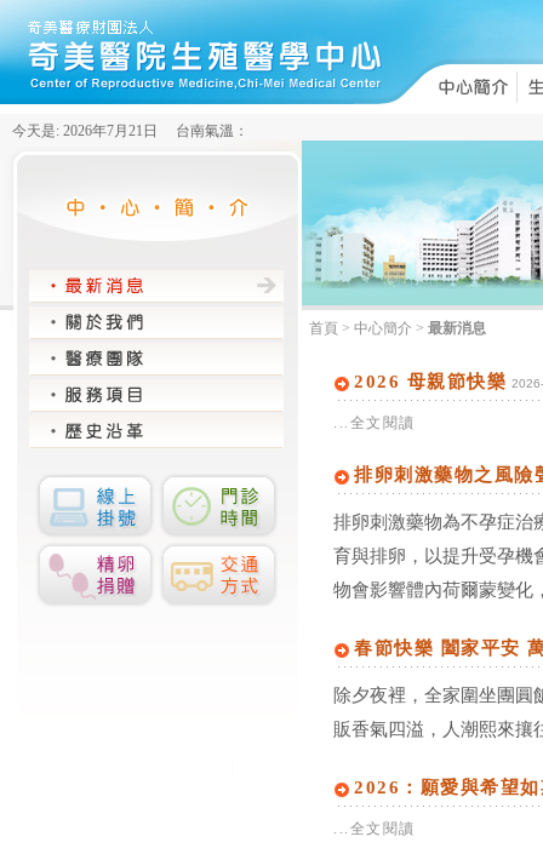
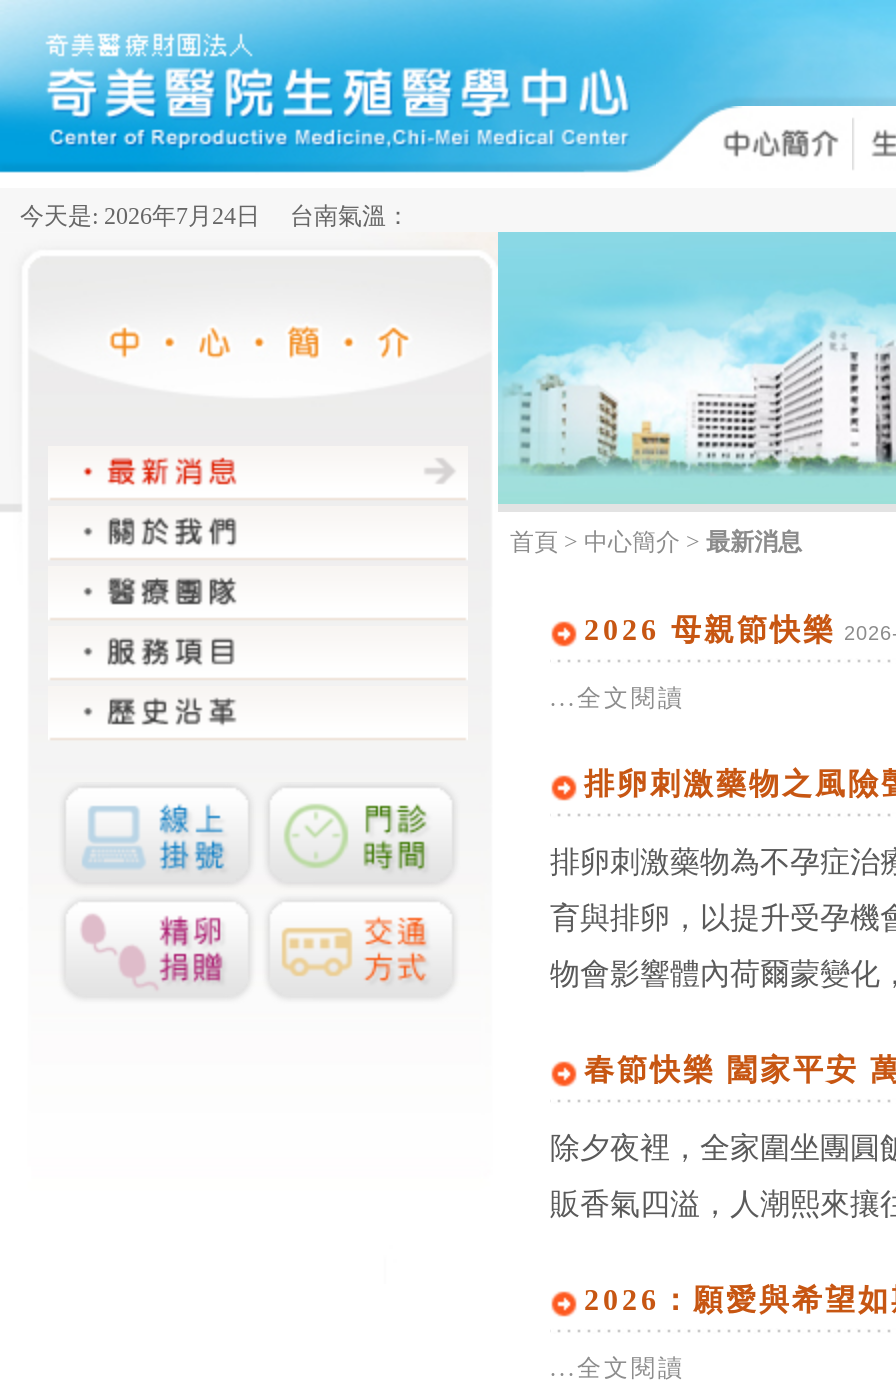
- 今天是: 2026年7月21日 台南氣溫：
+ 今天是: 2026年7月24日 台南氣溫：
